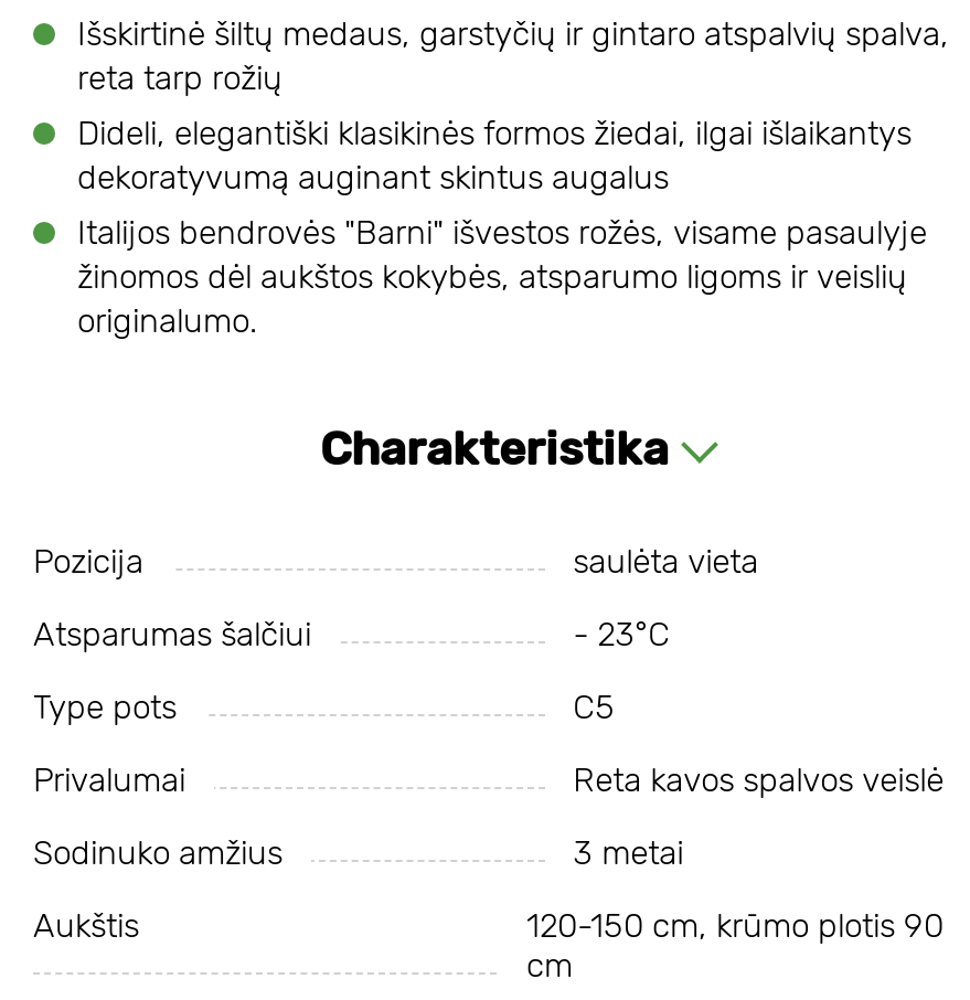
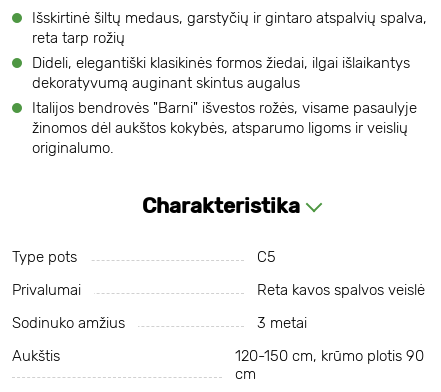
- Pozicija
- saulėta vieta
- Atsparumas šalčiui
- - 23°С
